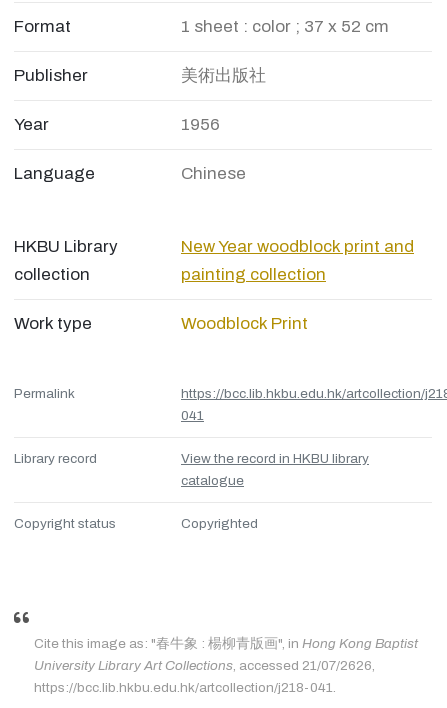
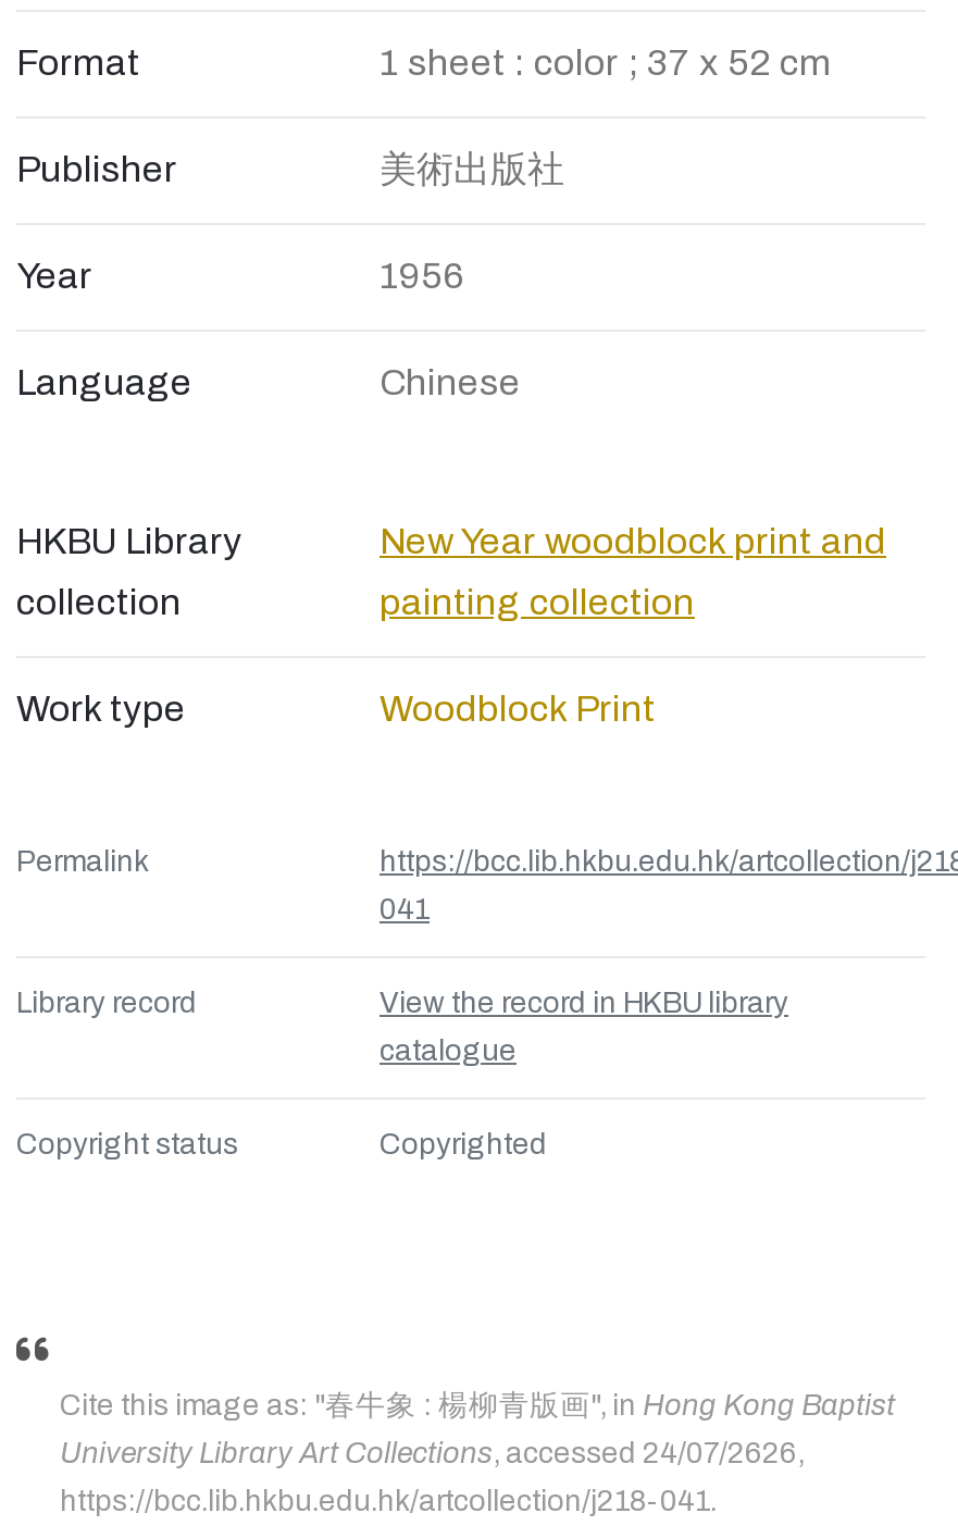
- University Library Art Collections, accessed 21/07/2626,
+ University Library Art Collections, accessed 24/07/2626,
